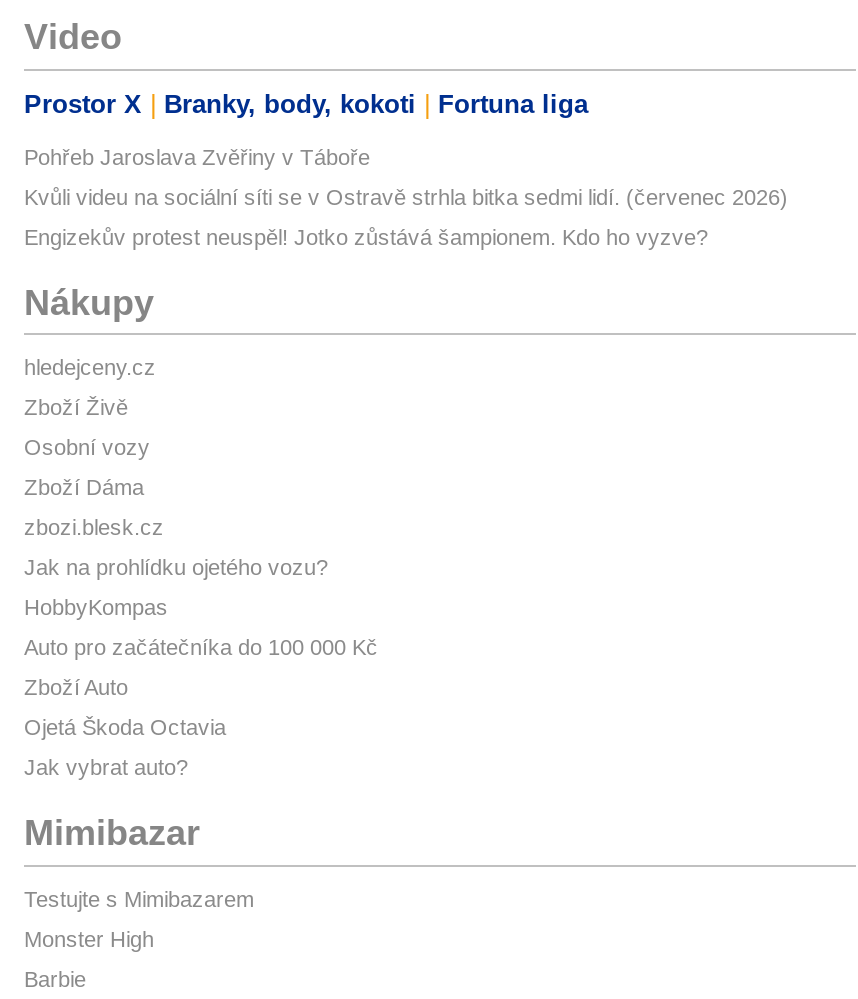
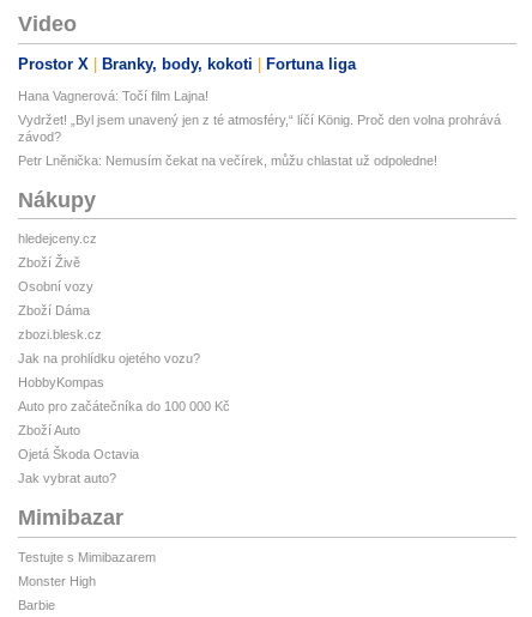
- Pohřeb Jaroslava Zvěřiny v Táboře
+ Hana Vagnerová: Točí film Lajna!

- Kvůli videu na sociální síti se v Ostravě strhla bitka sedmi lidí. (červenec 2026)
+ Vydržet! „Byl jsem unavený jen z té atmosféry,“ líčí König. Proč den volna prohrává
+ závod?

- Engizekův protest neuspěl! Jotko zůstává šampionem. Kdo ho vyzve?
+ Petr Lněnička: Nemusím čekat na večírek, můžu chlastat už odpoledne!
